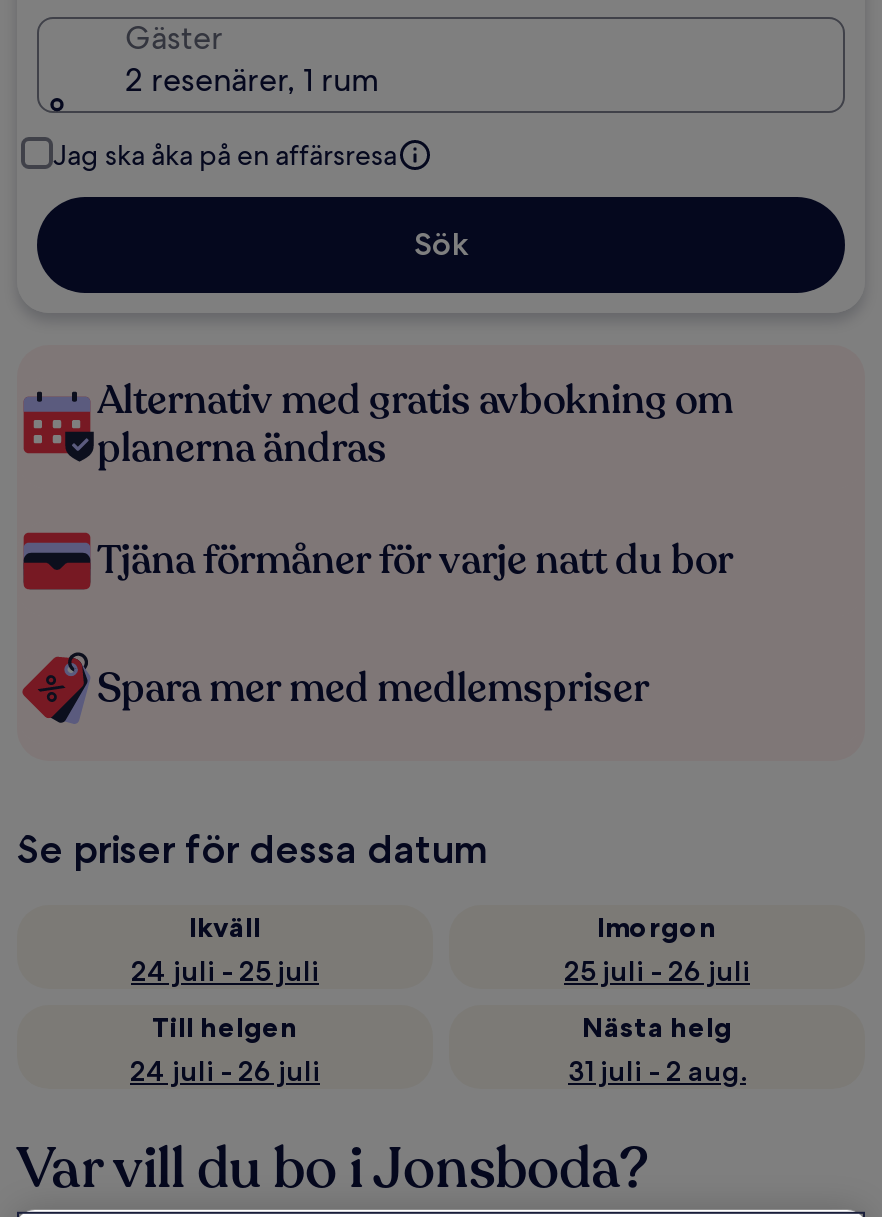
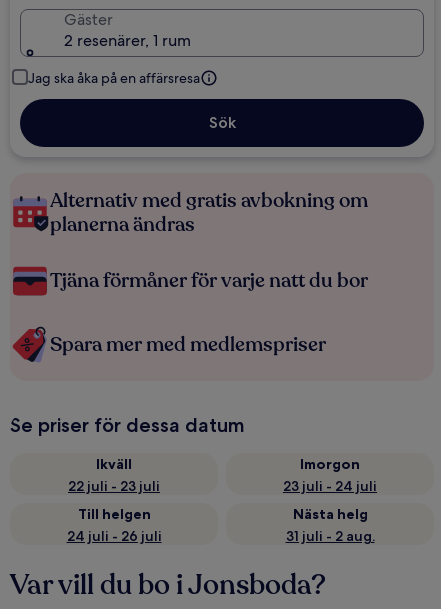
- 24 juli - 25 juli
+ 22 juli - 23 juli

- 25 juli - 26 juli
+ 23 juli - 24 juli
